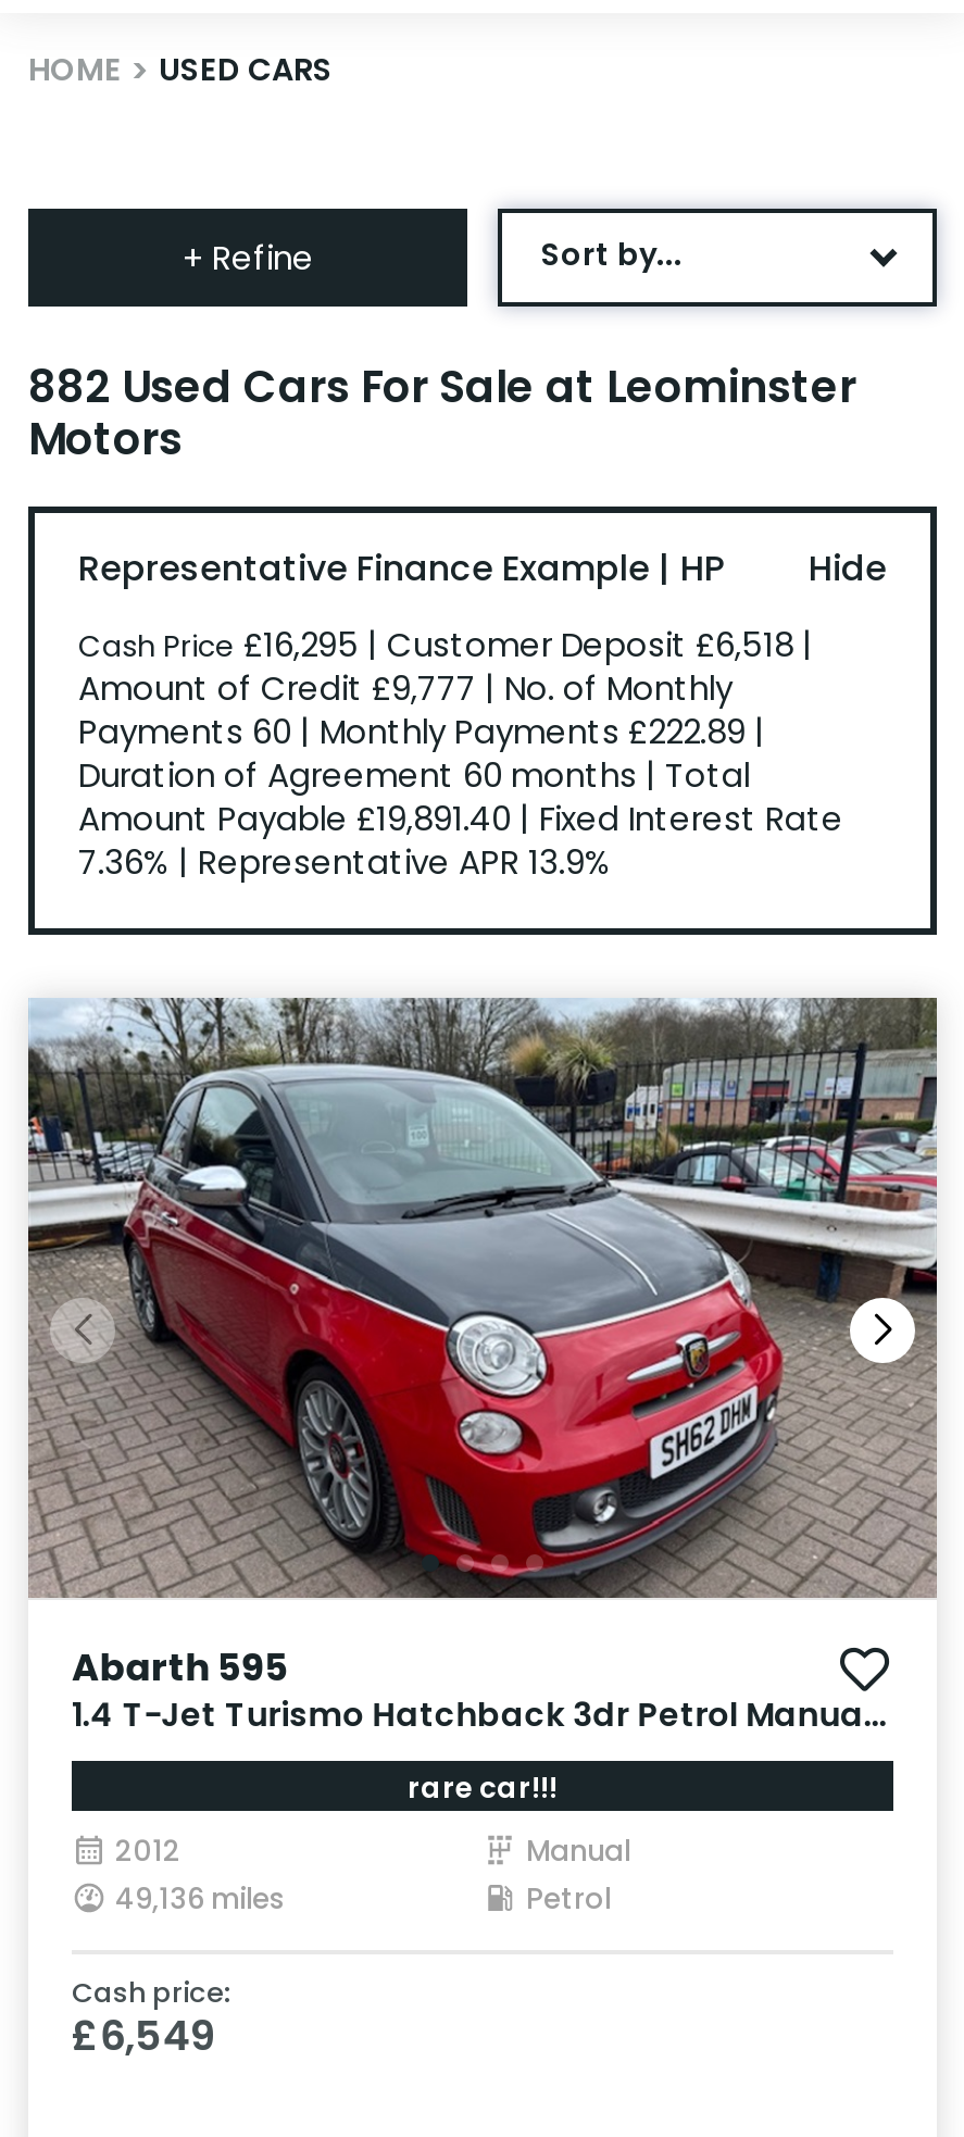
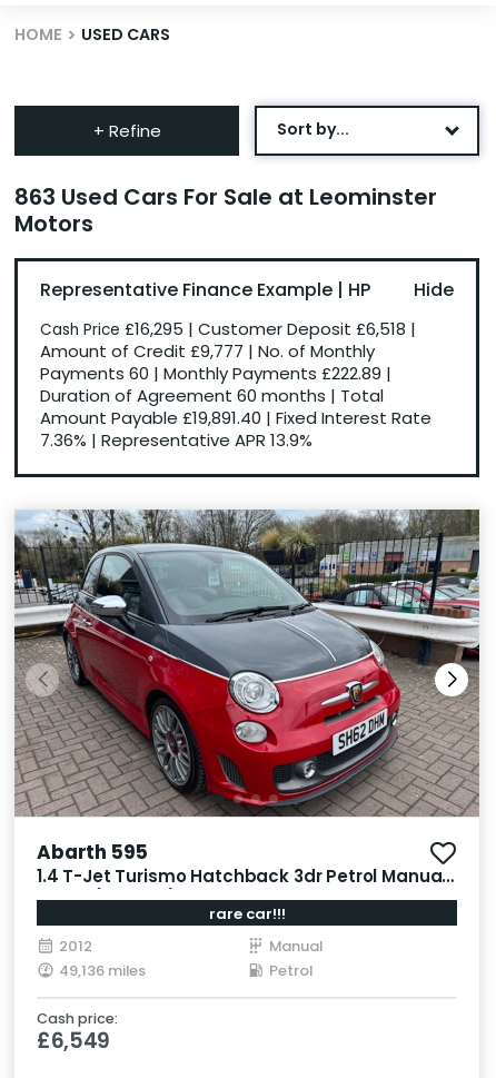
- 882 Used Cars For Sale at Leominster
+ 863 Used Cars For Sale at Leominster
